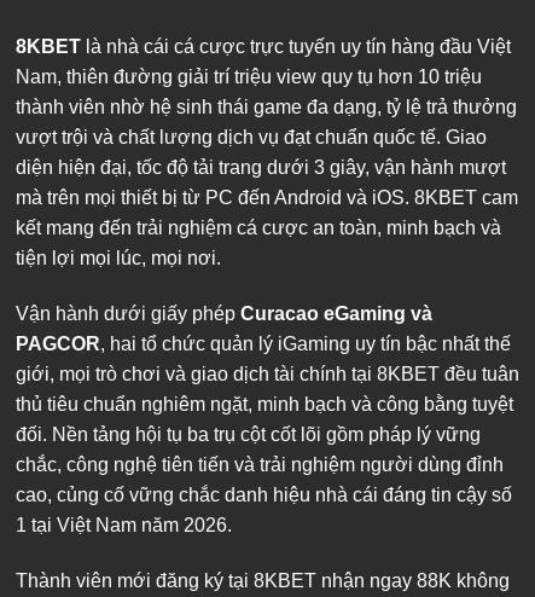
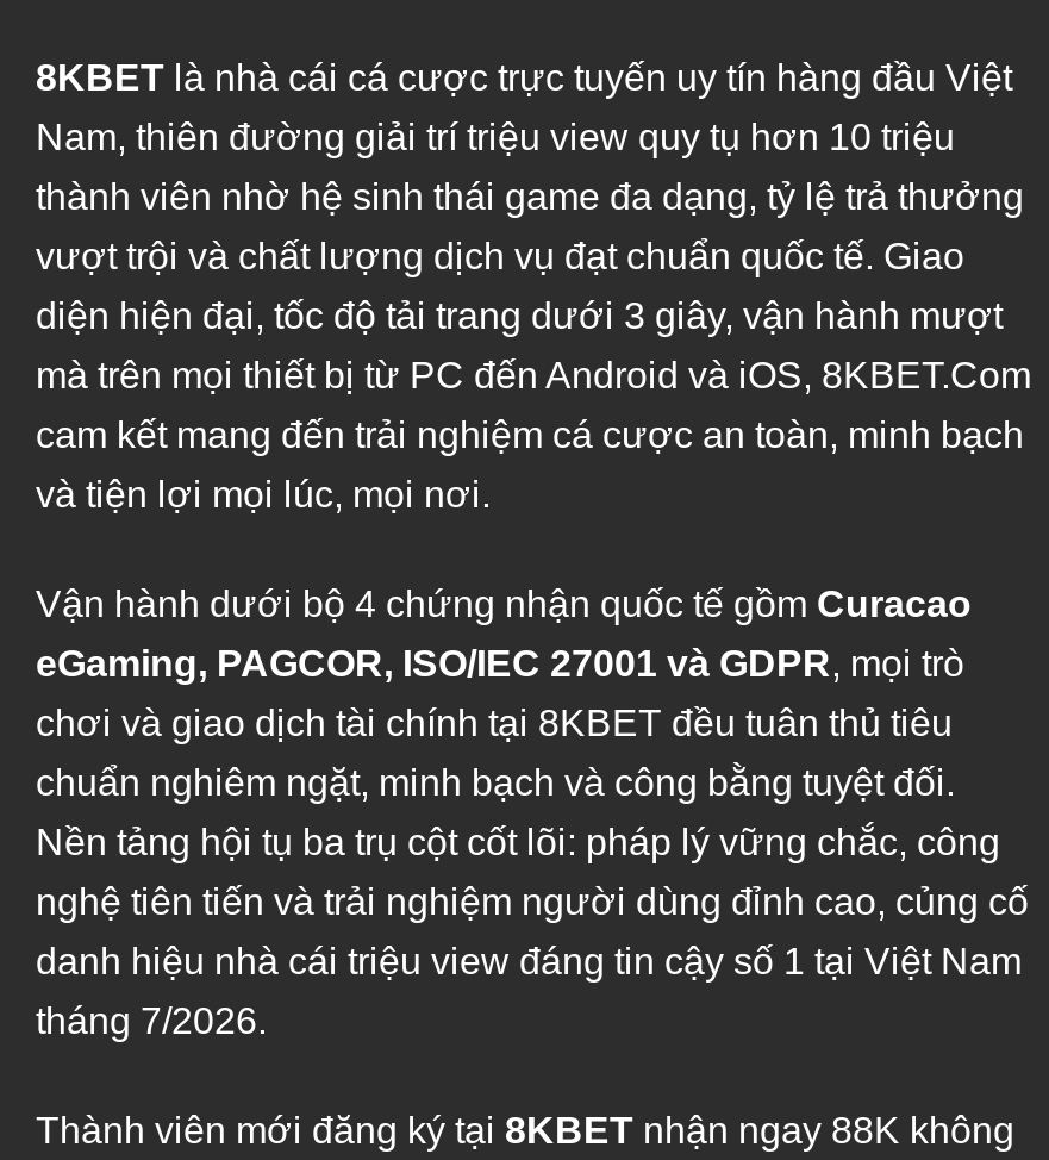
- mà trên mọi thiết bị từ PC đến Android và iOS. 8KBET cam
+ mà trên mọi thiết bị từ PC đến Android và iOS, 8KBET.Com

- kết mang đến trải nghiệm cá cược an toàn, minh bạch và
+ cam kết mang đến trải nghiệm cá cược an toàn, minh bạch

- tiện lợi mọi lúc, mọi nơi.
+ và tiện lợi mọi lúc, mọi nơi.

- Vận hành dưới giấy phép Curacao eGaming và
+ Vận hành dưới bộ 4 chứng nhận quốc tế gồm Curacao

- PAGCOR, hai tổ chức quản lý iGaming uy tín bậc nhất thế
+ eGaming, PAGCOR, ISO/IEC 27001 và GDPR, mọi trò

- giới, mọi trò chơi và giao dịch tài chính tại 8KBET đều tuân
+ chơi và giao dịch tài chính tại 8KBET đều tuân thủ tiêu

- thủ tiêu chuẩn nghiêm ngặt, minh bạch và công bằng tuyệt
+ chuẩn nghiêm ngặt, minh bạch và công bằng tuyệt đối.

- đối. Nền tảng hội tụ ba trụ cột cốt lõi gồm pháp lý vững
+ Nền tảng hội tụ ba trụ cột cốt lõi: pháp lý vững chắc, công

- chắc, công nghệ tiên tiến và trải nghiệm người dùng đỉnh
+ nghệ tiên tiến và trải nghiệm người dùng đỉnh cao, củng cố

- cao, củng cố vững chắc danh hiệu nhà cái đáng tin cậy số
+ danh hiệu nhà cái triệu view đáng tin cậy số 1 tại Việt Nam

- 1 tại Việt Nam năm 2026.
+ tháng 7/2026.
